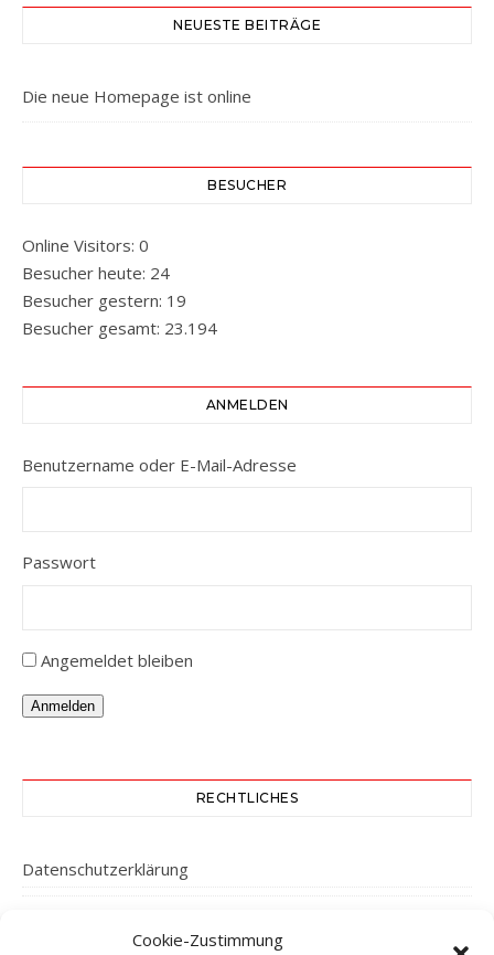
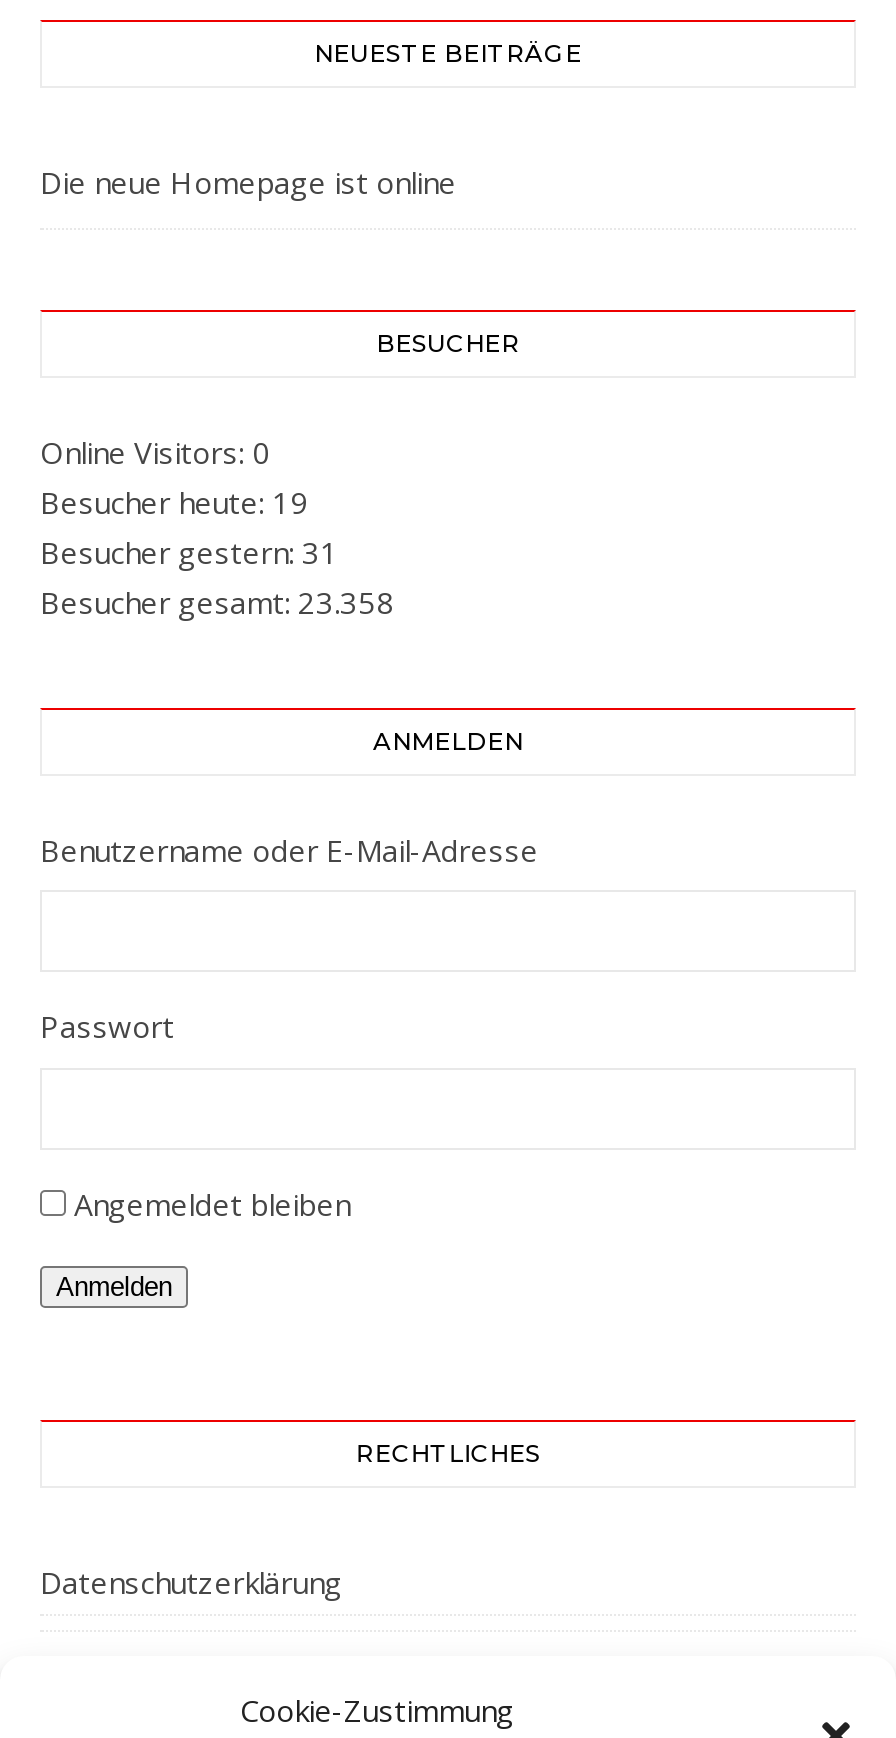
- Besucher heute: 24
+ Besucher heute: 19

- Besucher gestern: 19
+ Besucher gestern: 31

- Besucher gesamt: 23.194
+ Besucher gesamt: 23.358
